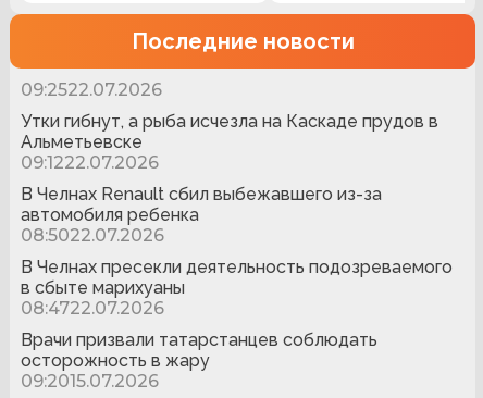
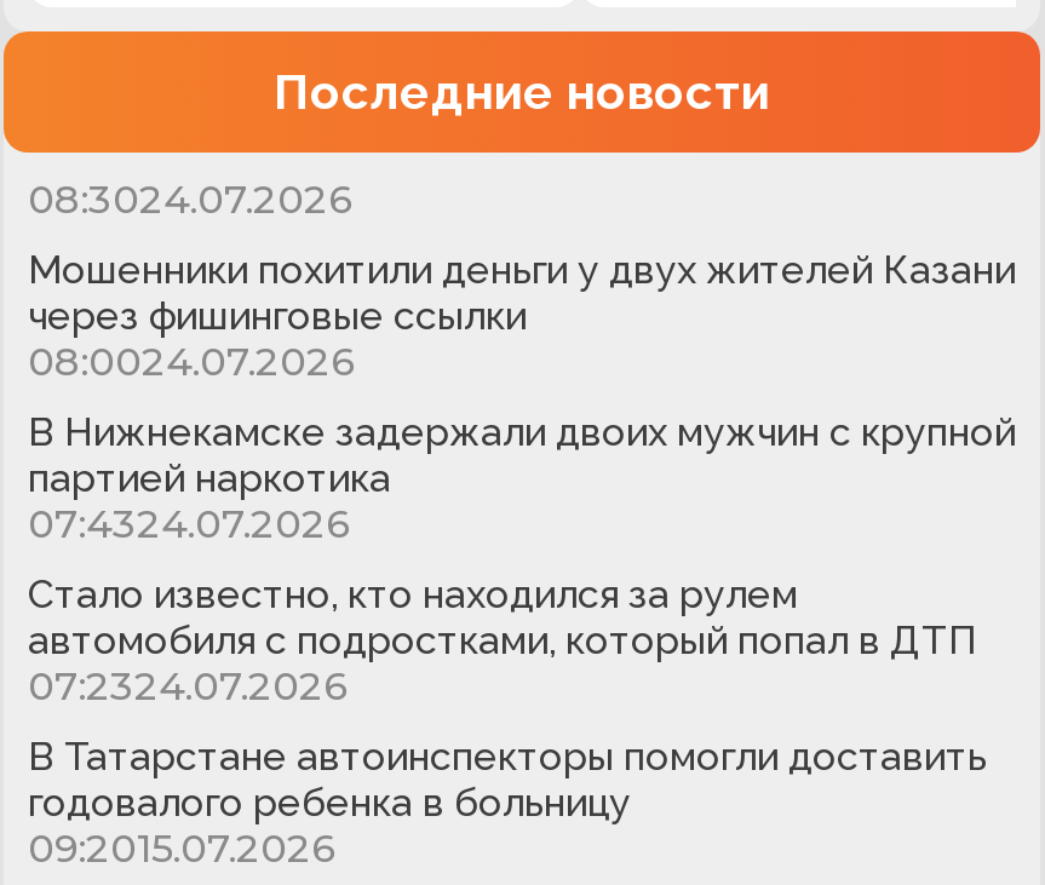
- 09:2522.07.2026
+ 08:3024.07.2026

- Утки гибнут, а рыба исчезла на Каскаде прудов в
- Альметьевске
- 09:1222.07.2026
+ Мошенники похитили деньги у двух жителей Казани
+ через фишинговые ссылки
+ 08:0024.07.2026

- В Челнах Renault сбил выбежавшего из-за
- автомобиля ребенка
- 08:5022.07.2026
+ В Нижнекамске задержали двоих мужчин с крупной
+ партией наркотика
+ 07:4324.07.2026

- В Челнах пресекли деятельность подозреваемого
- в сбыте марихуаны
- 08:4722.07.2026
+ Стало известно, кто находился за рулем
+ автомобиля с подростками, который попал в ДТП
+ 07:2324.07.2026

- Врачи призвали татарстанцев соблюдать
- осторожность в жару
+ В Татарстане автоинспекторы помогли доставить
+ годовалого ребенка в больницу
